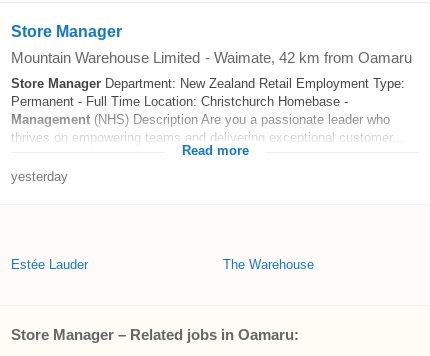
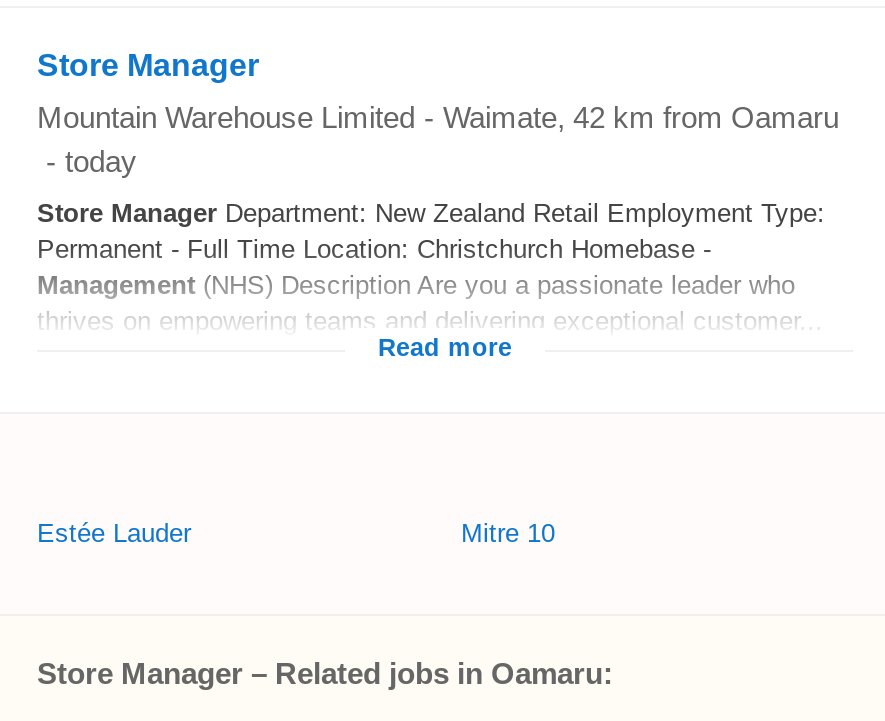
+ - today

moved down: Store Manager Department: New Zealand Retail Employment Type: | Permanent - Full Time Location: Christchurch Homebase - | Management (NHS) Description Are you a passionate leader who | thrives on empowering teams and delivering exceptional customer... | Read more

- yesterday

- The Warehouse
+ Mitre 10
